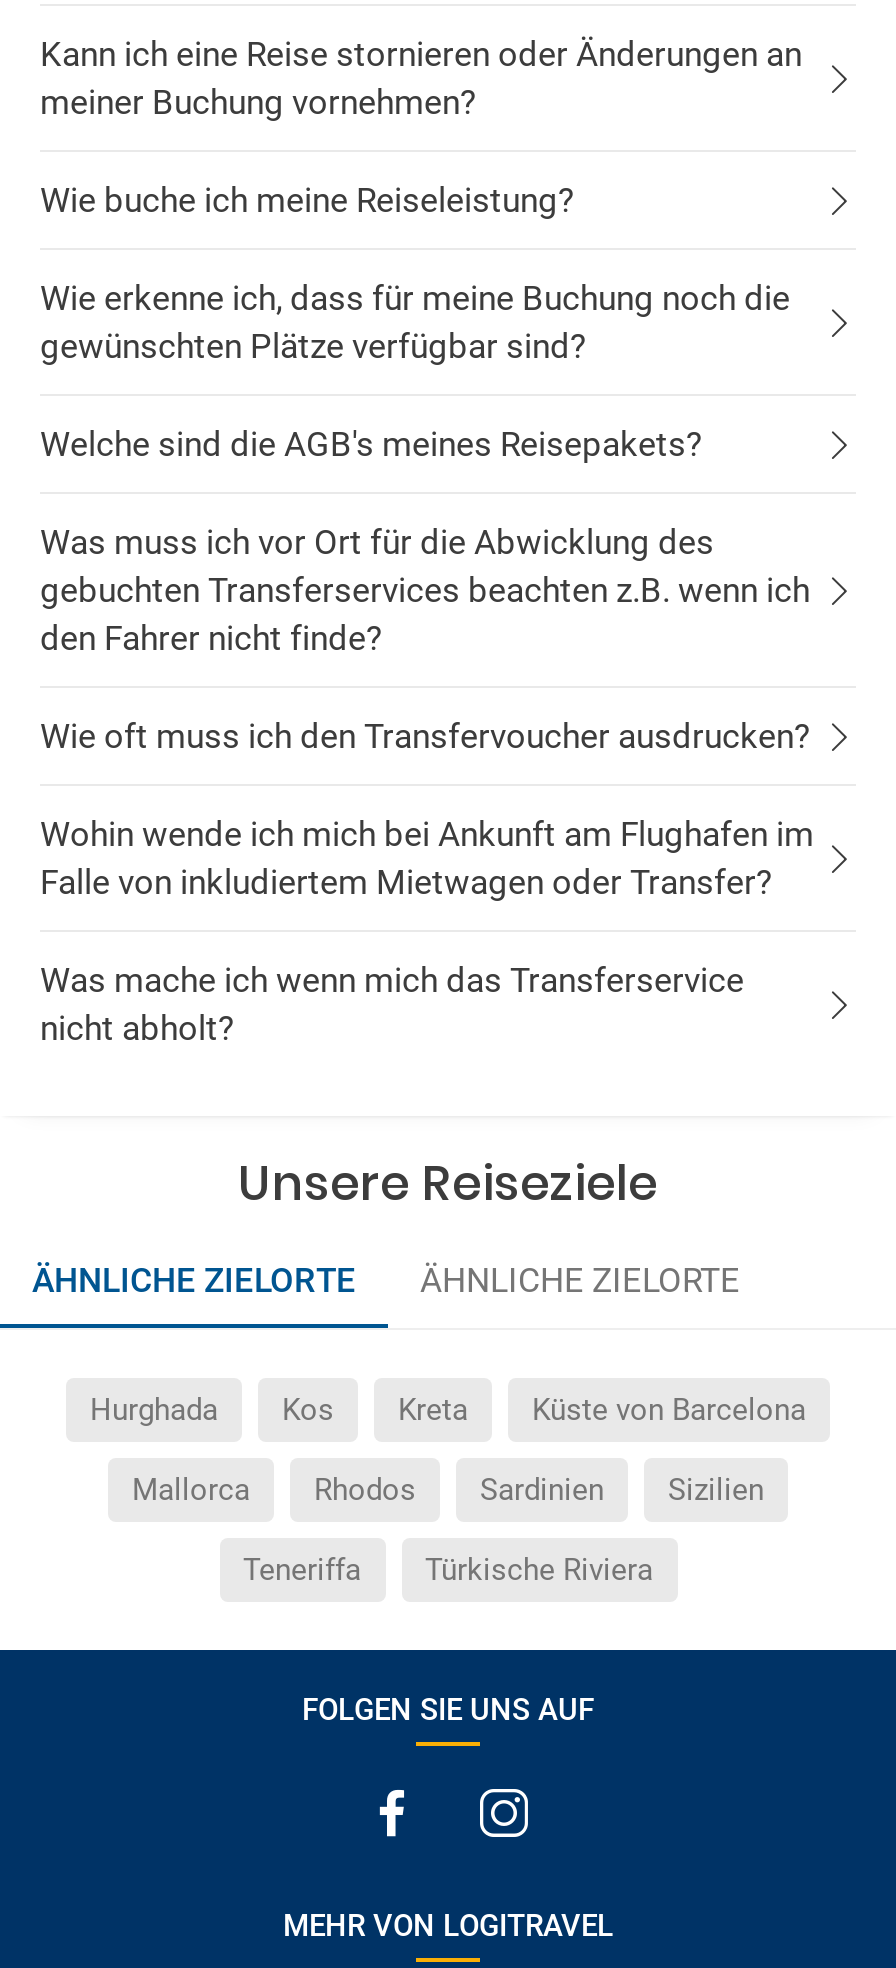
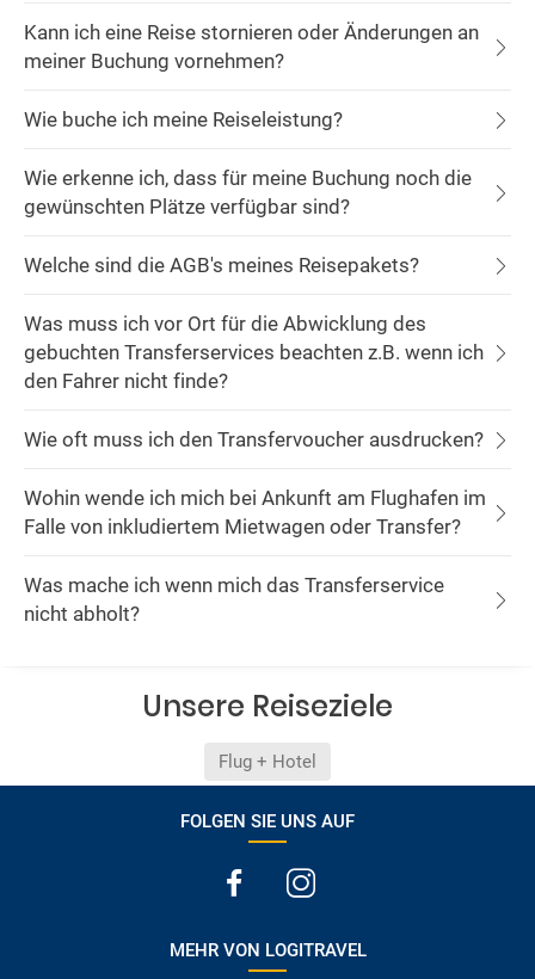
- ÄHNLICHE ZIELORTE
- ÄHNLICHE ZIELORTE
- Hurghada
- Kos
- Kreta
- Küste von Barcelona
- Mallorca
- Rhodos
- Sardinien
- Sizilien
- Teneriffa
- Türkische Riviera
+ Flug + Hotel
